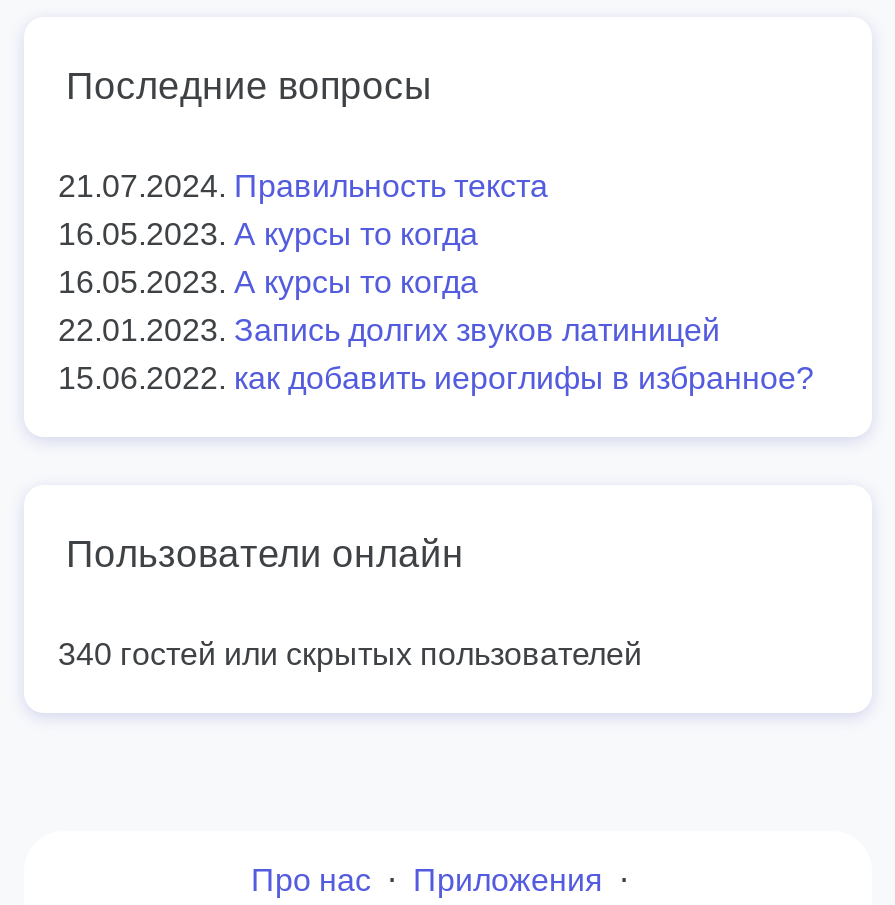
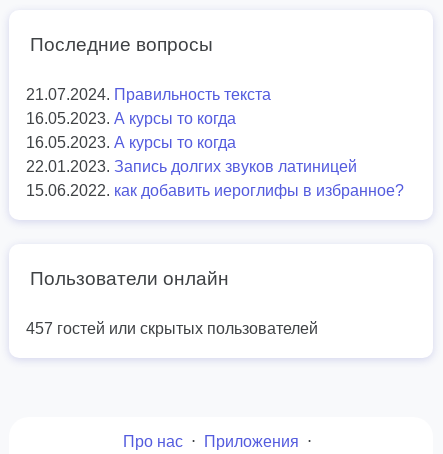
- 340 гостей или скрытых пользователей
+ 457 гостей или скрытых пользователей
